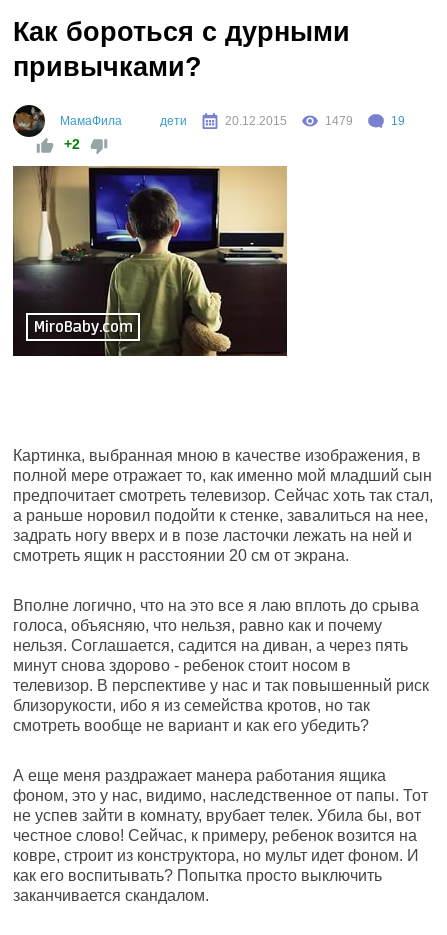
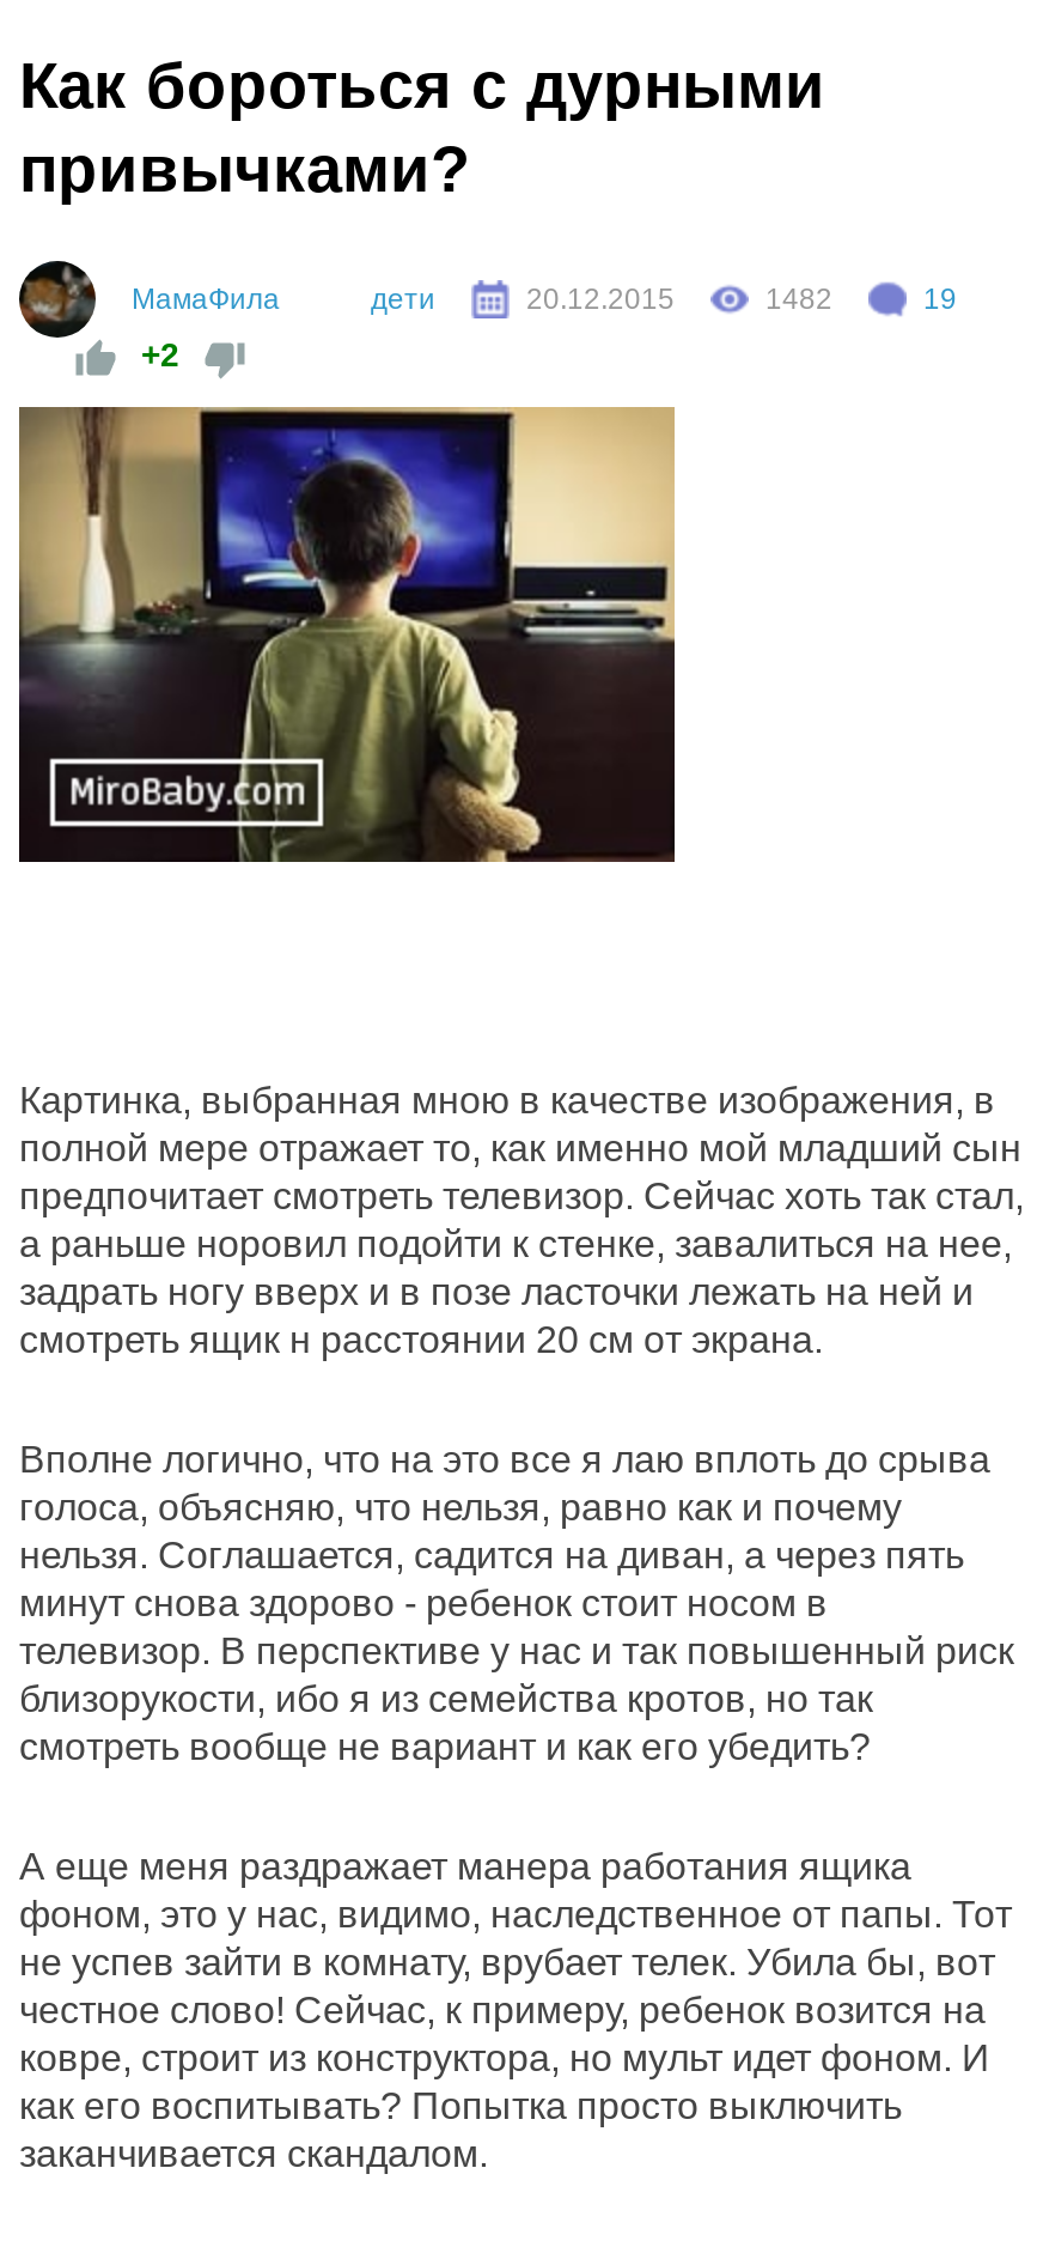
- 1479
+ 1482
